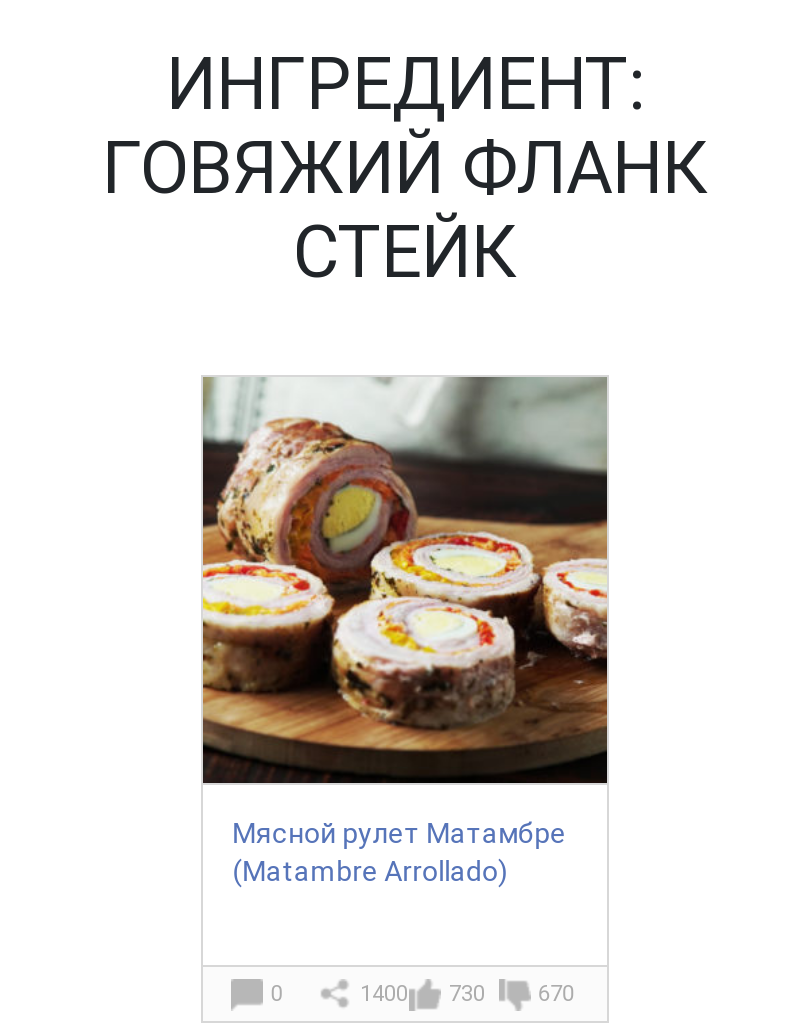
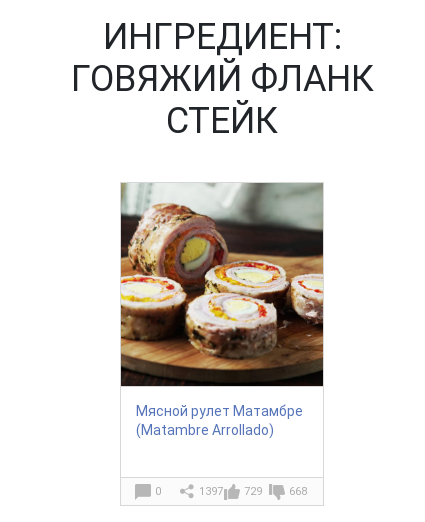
- 1400
+ 1397

- 730
+ 729

- 670
+ 668
